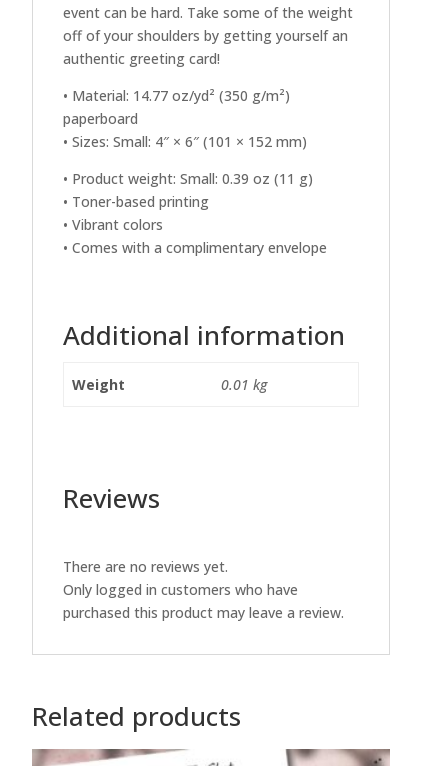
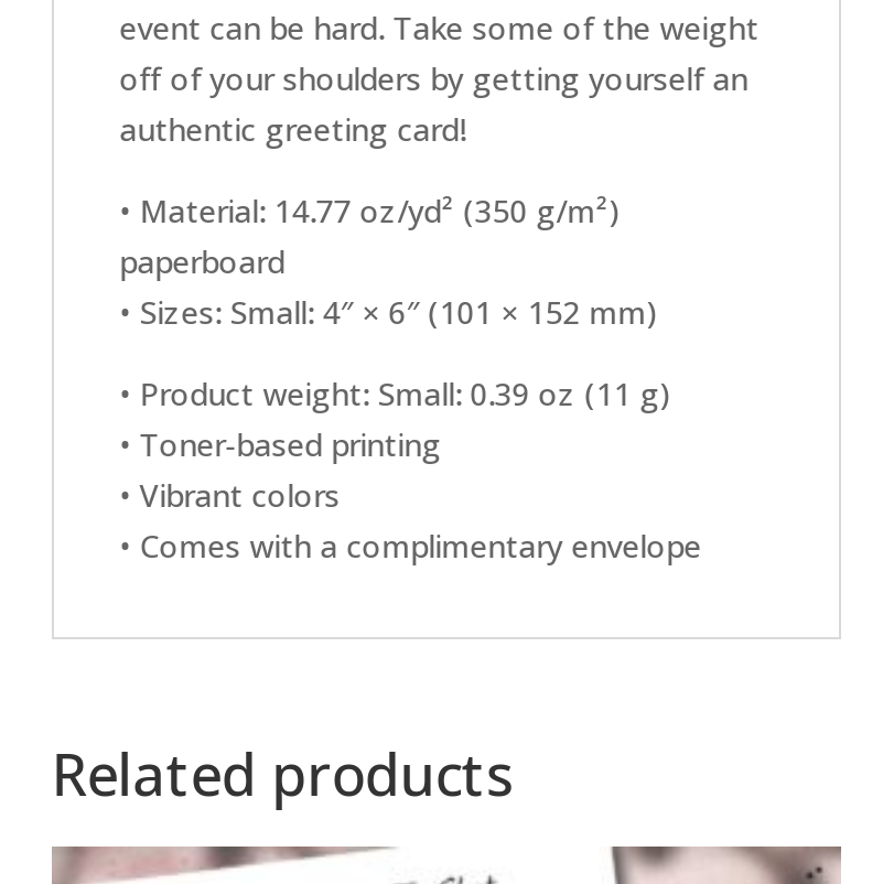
- Additional information
- Weight
- 0.01 kg
- Reviews
- There are no reviews yet.
- Only logged in customers who have
- purchased this product may leave a review.
